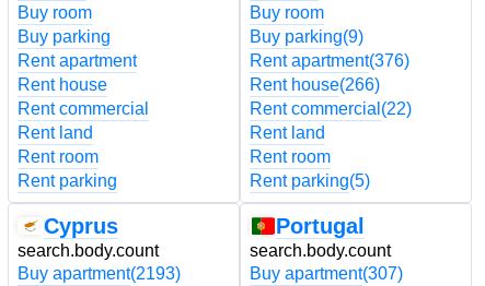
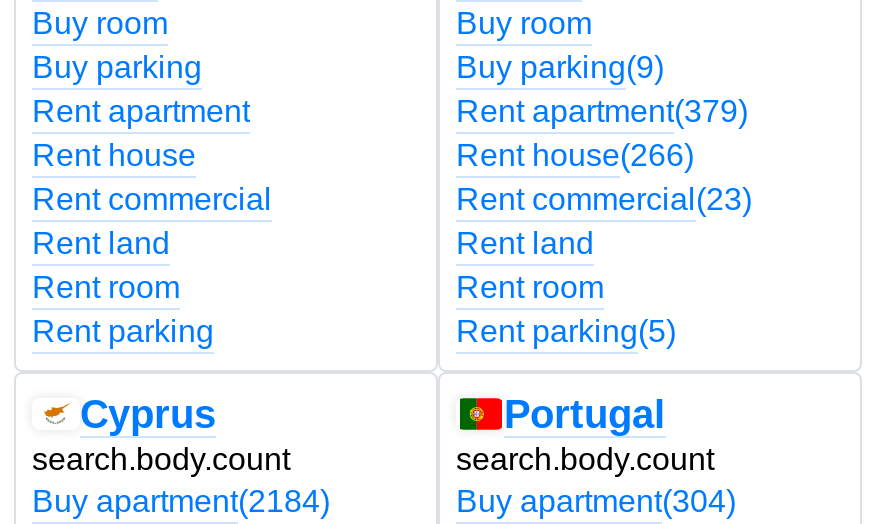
- Rent apartment(376)
+ Rent apartment(379)

- Rent commercial(22)
+ Rent commercial(23)

- Buy apartment(2193)
+ Buy apartment(2184)

- Buy apartment(307)
+ Buy apartment(304)
